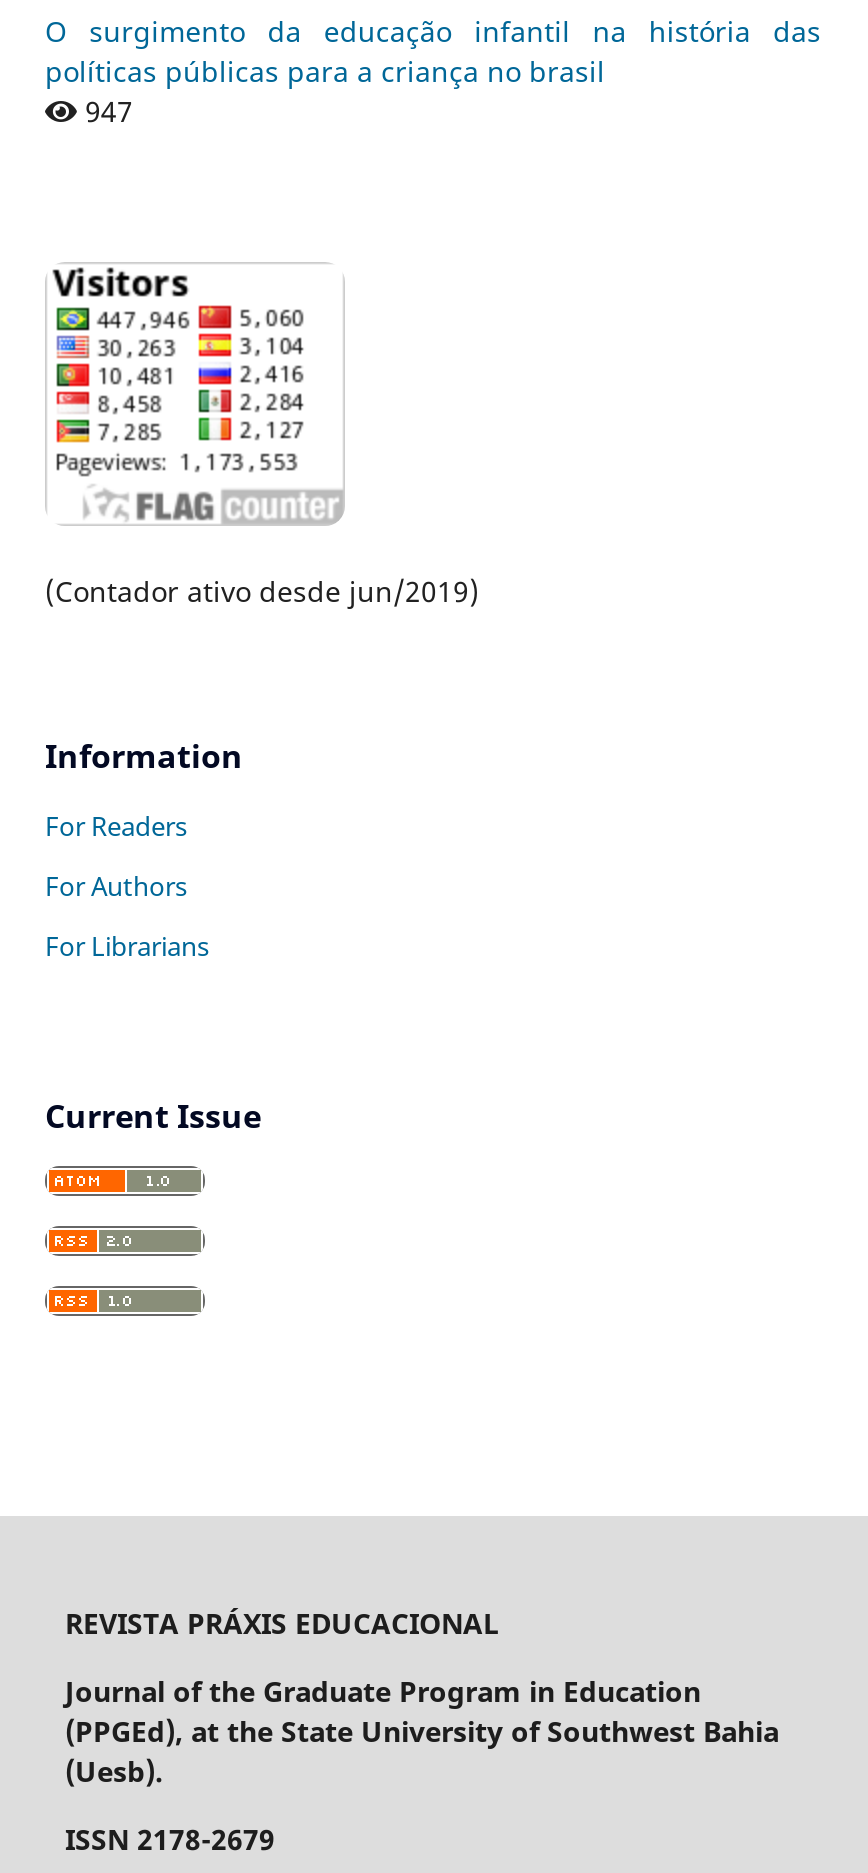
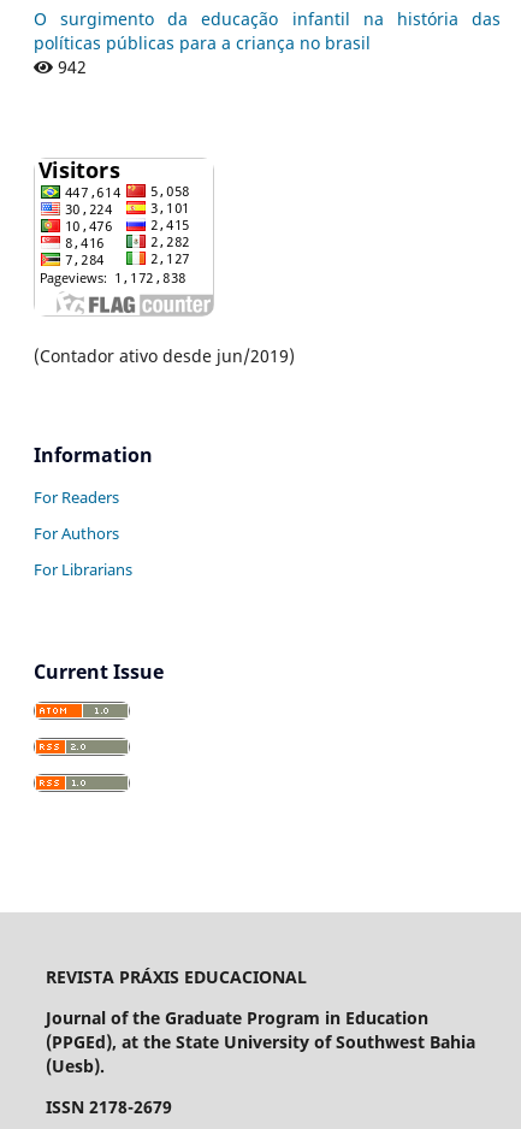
- 947
+ 942
